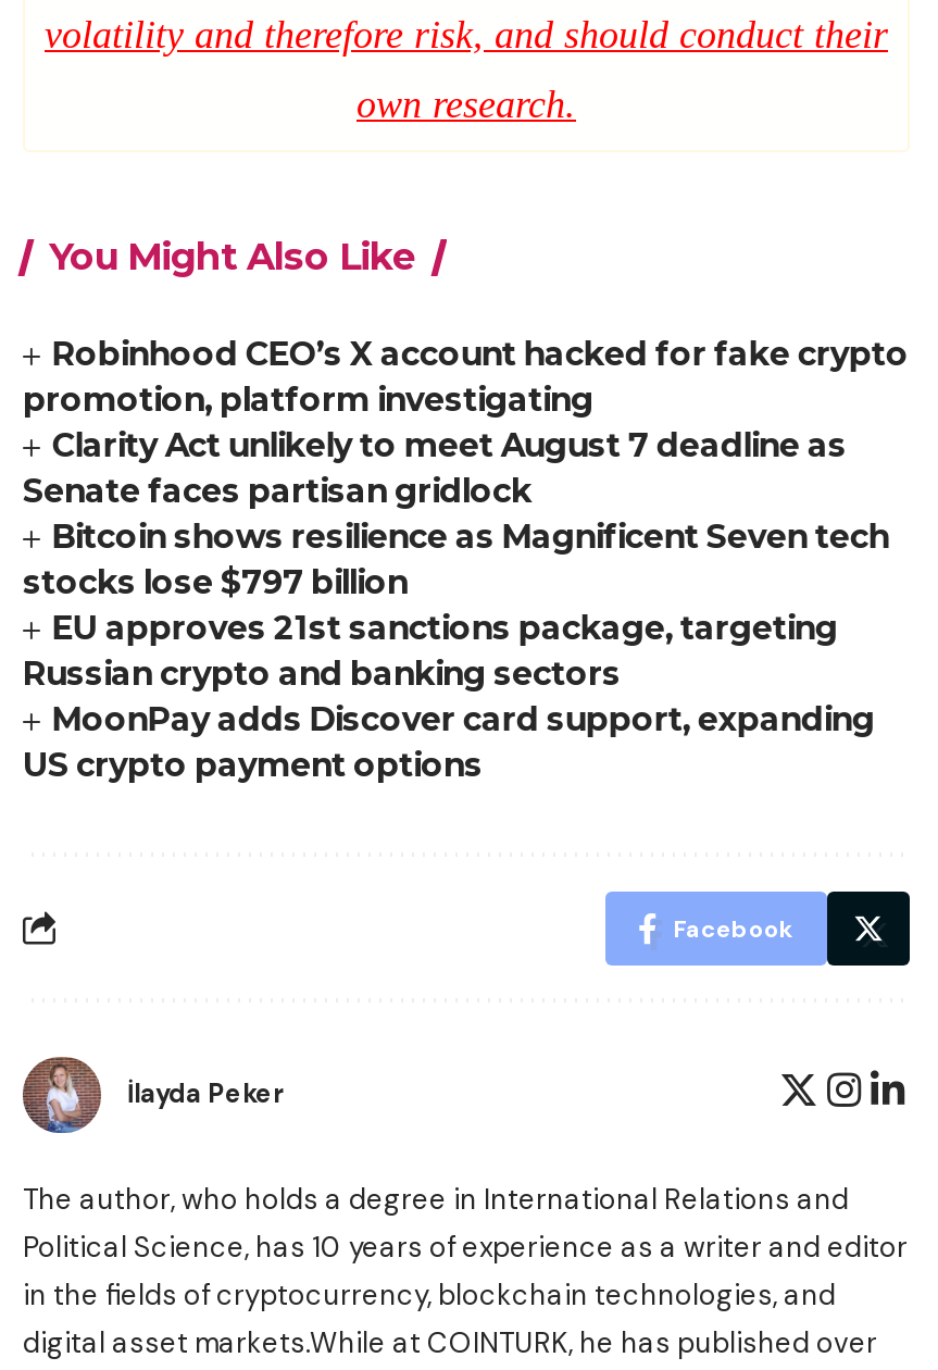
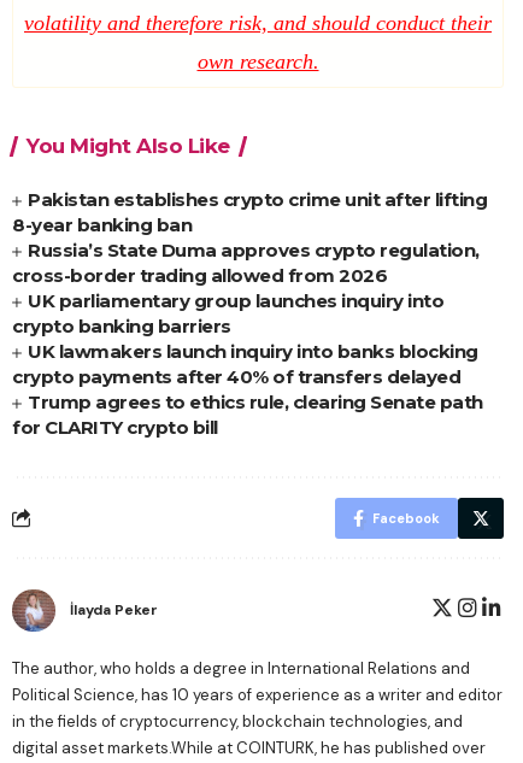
- Robinhood CEO’s X account hacked for fake crypto
- promotion, platform investigating
- Clarity Act unlikely to meet August 7 deadline as
- Senate faces partisan gridlock
- Bitcoin shows resilience as Magnificent Seven tech
- stocks lose $797 billion
- EU approves 21st sanctions package, targeting
- Russian crypto and banking sectors
- MoonPay adds Discover card support, expanding
- US crypto payment options
+ Pakistan establishes crypto crime unit after lifting
+ 8-year banking ban
+ Russia’s State Duma approves crypto regulation,
+ cross-border trading allowed from 2026
+ UK parliamentary group launches inquiry into
+ crypto banking barriers
+ UK lawmakers launch inquiry into banks blocking
+ crypto payments after 40% of transfers delayed
+ Trump agrees to ethics rule, clearing Senate path
+ for CLARITY crypto bill
